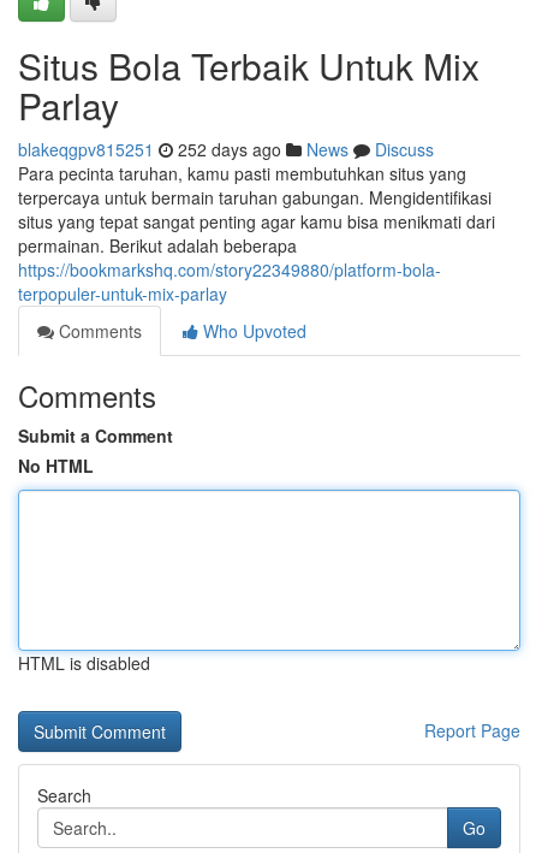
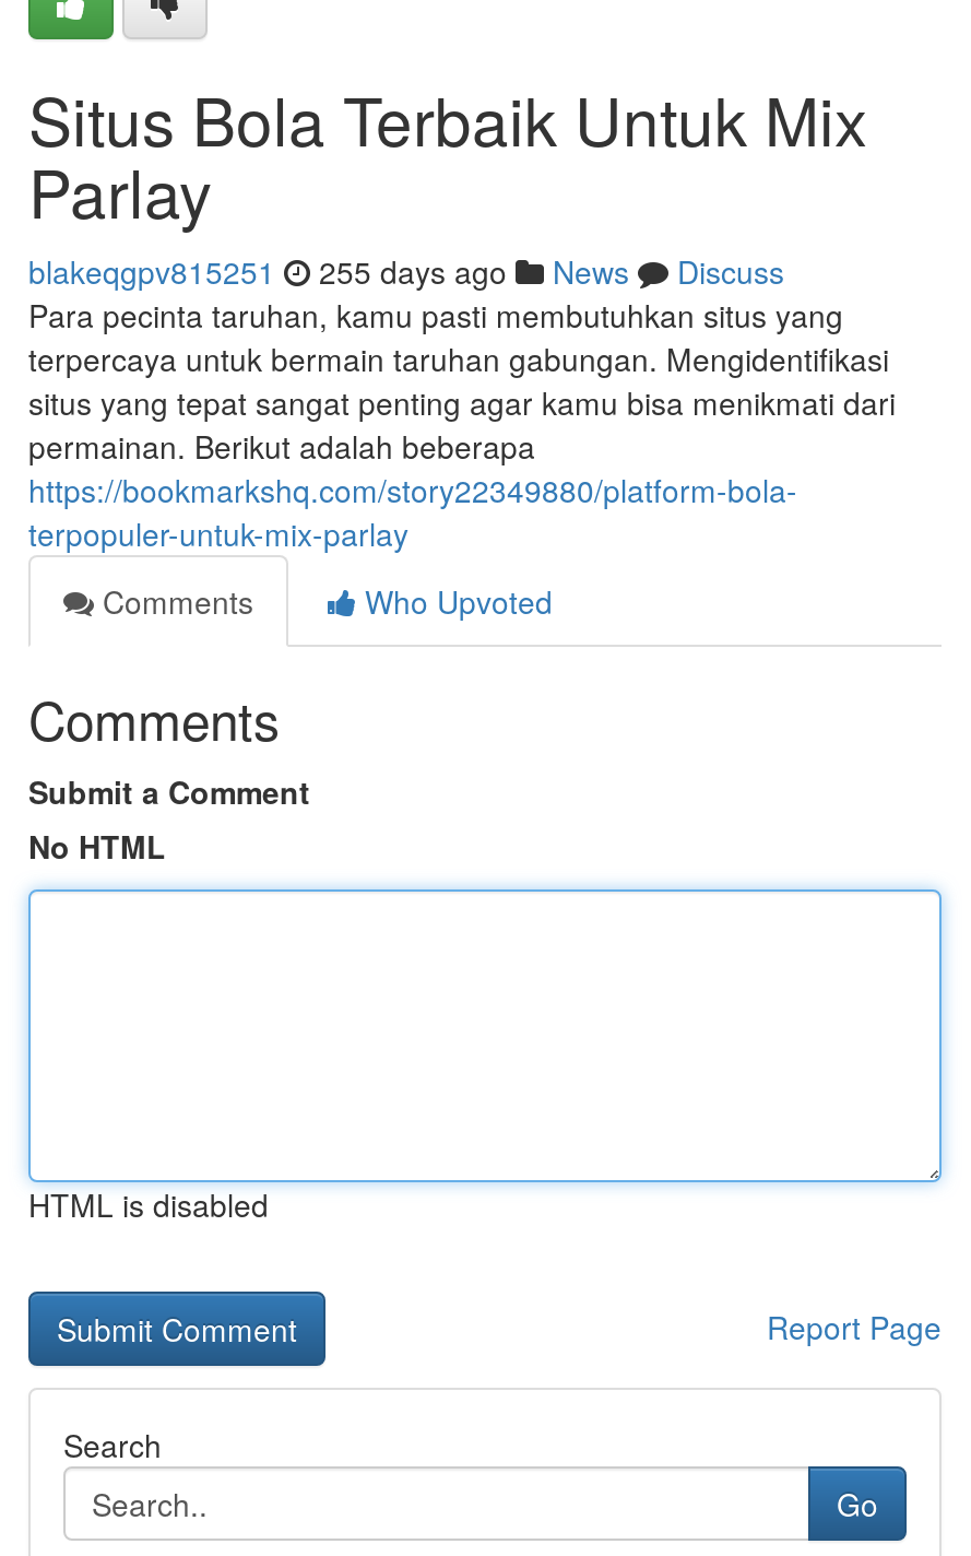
- blakeqgpv815251 252 days ago News Discuss
+ blakeqgpv815251 255 days ago News Discuss
